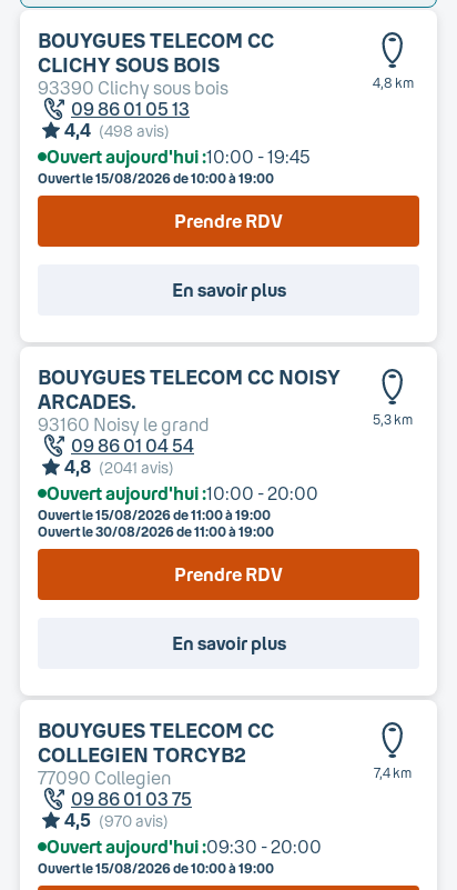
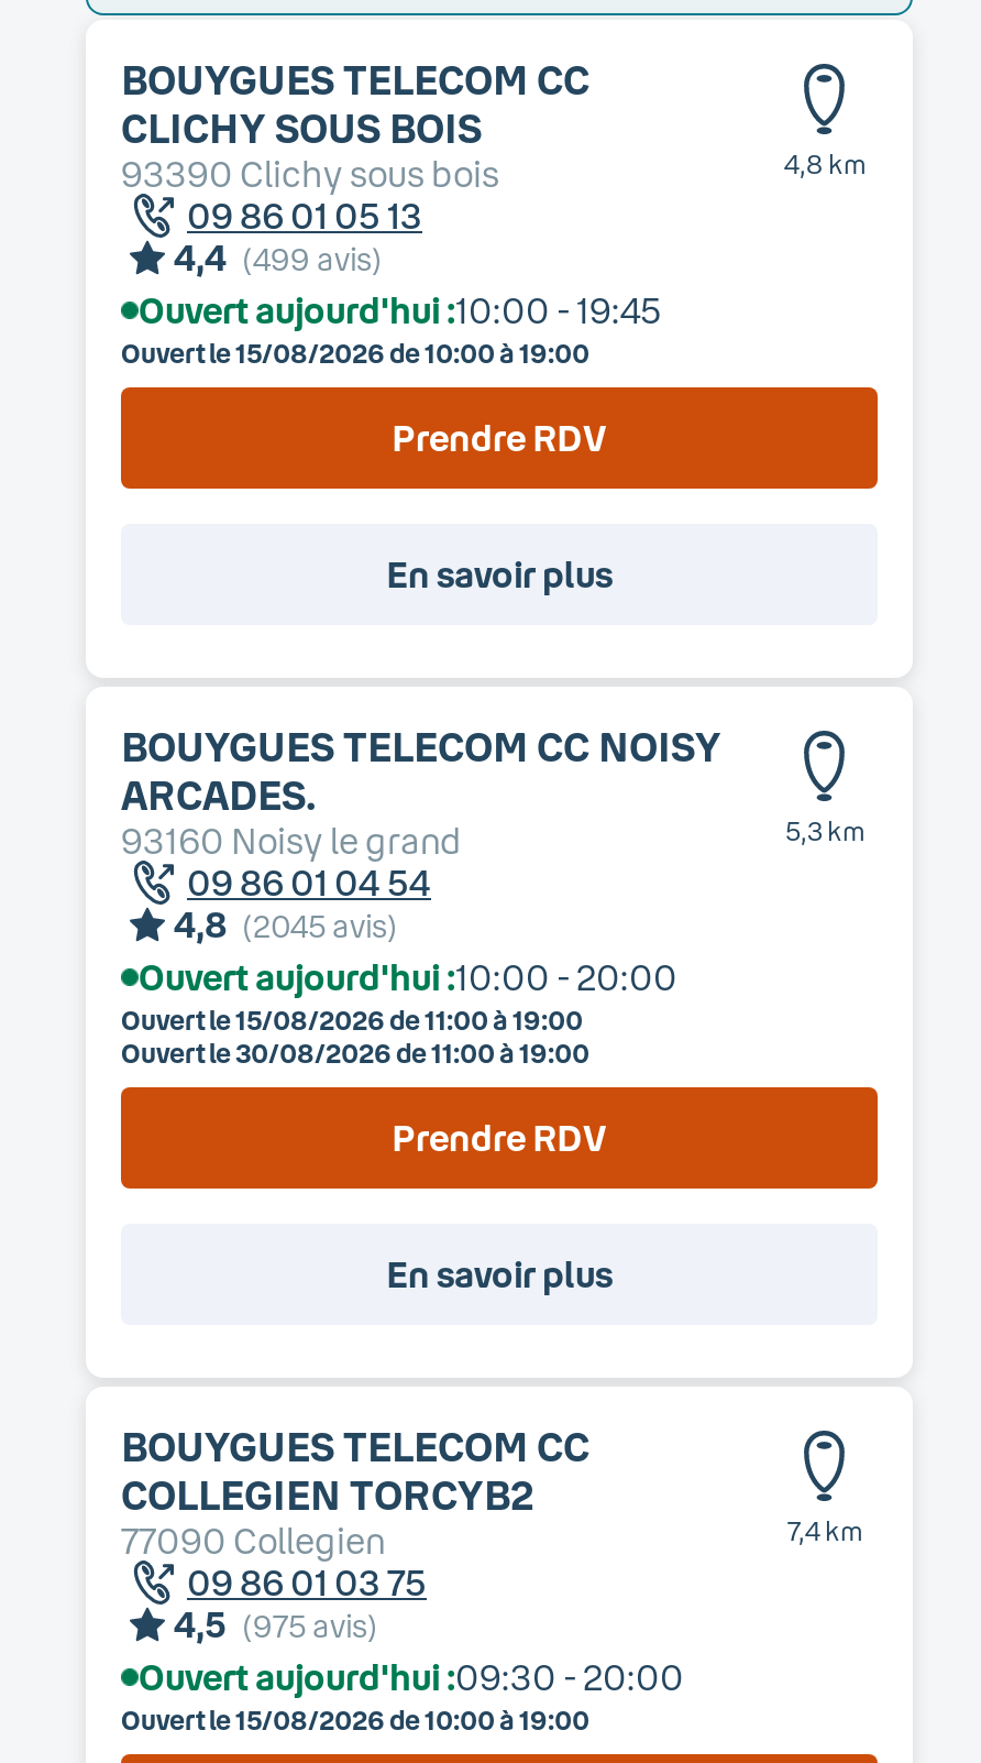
- 4,4 (498 avis)
+ 4,4 (499 avis)

- 4,8 (2041 avis)
+ 4,8 (2045 avis)

- 4,5 (970 avis)
+ 4,5 (975 avis)
